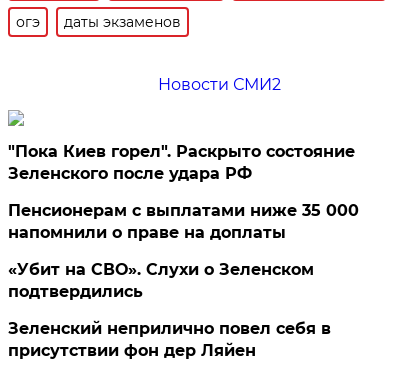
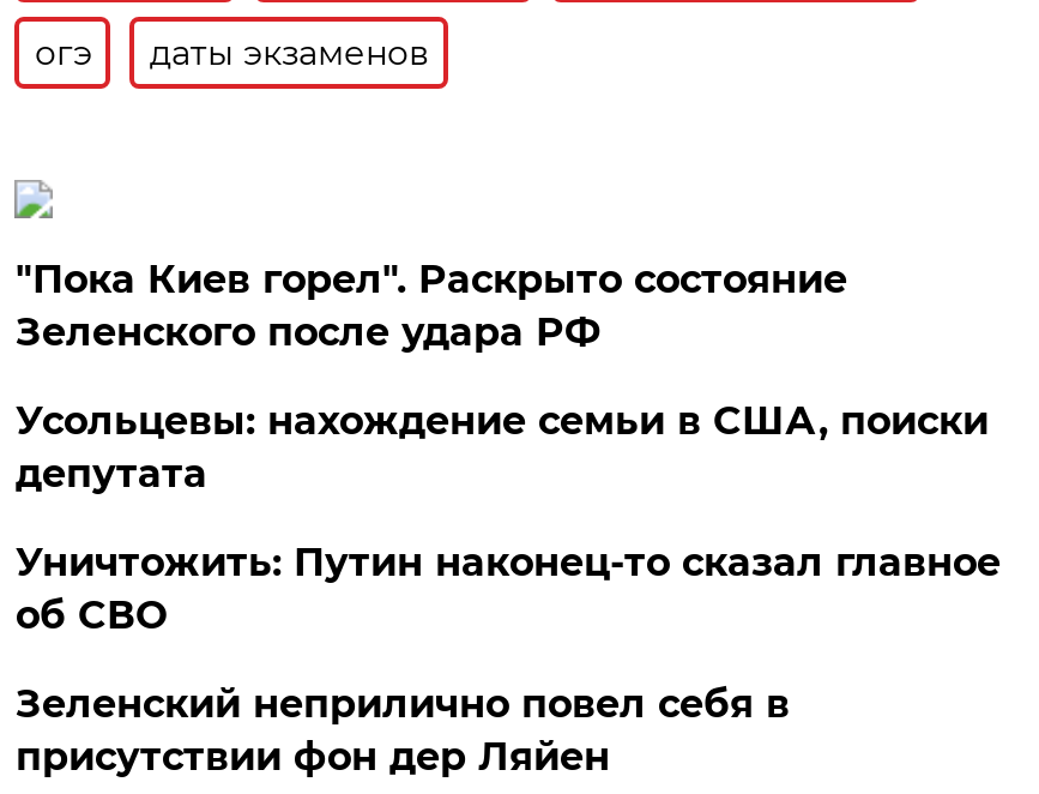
- Новости СМИ2

- Пенсионерам с выплатами ниже 35 000
- напомнили о праве на доплаты
+ Усольцевы: нахождение семьи в США, поиски
+ депутата

- «Убит на СВО». Слухи о Зеленском
- подтвердились
+ Уничтожить: Путин наконец-то сказал главное
+ об СВО
